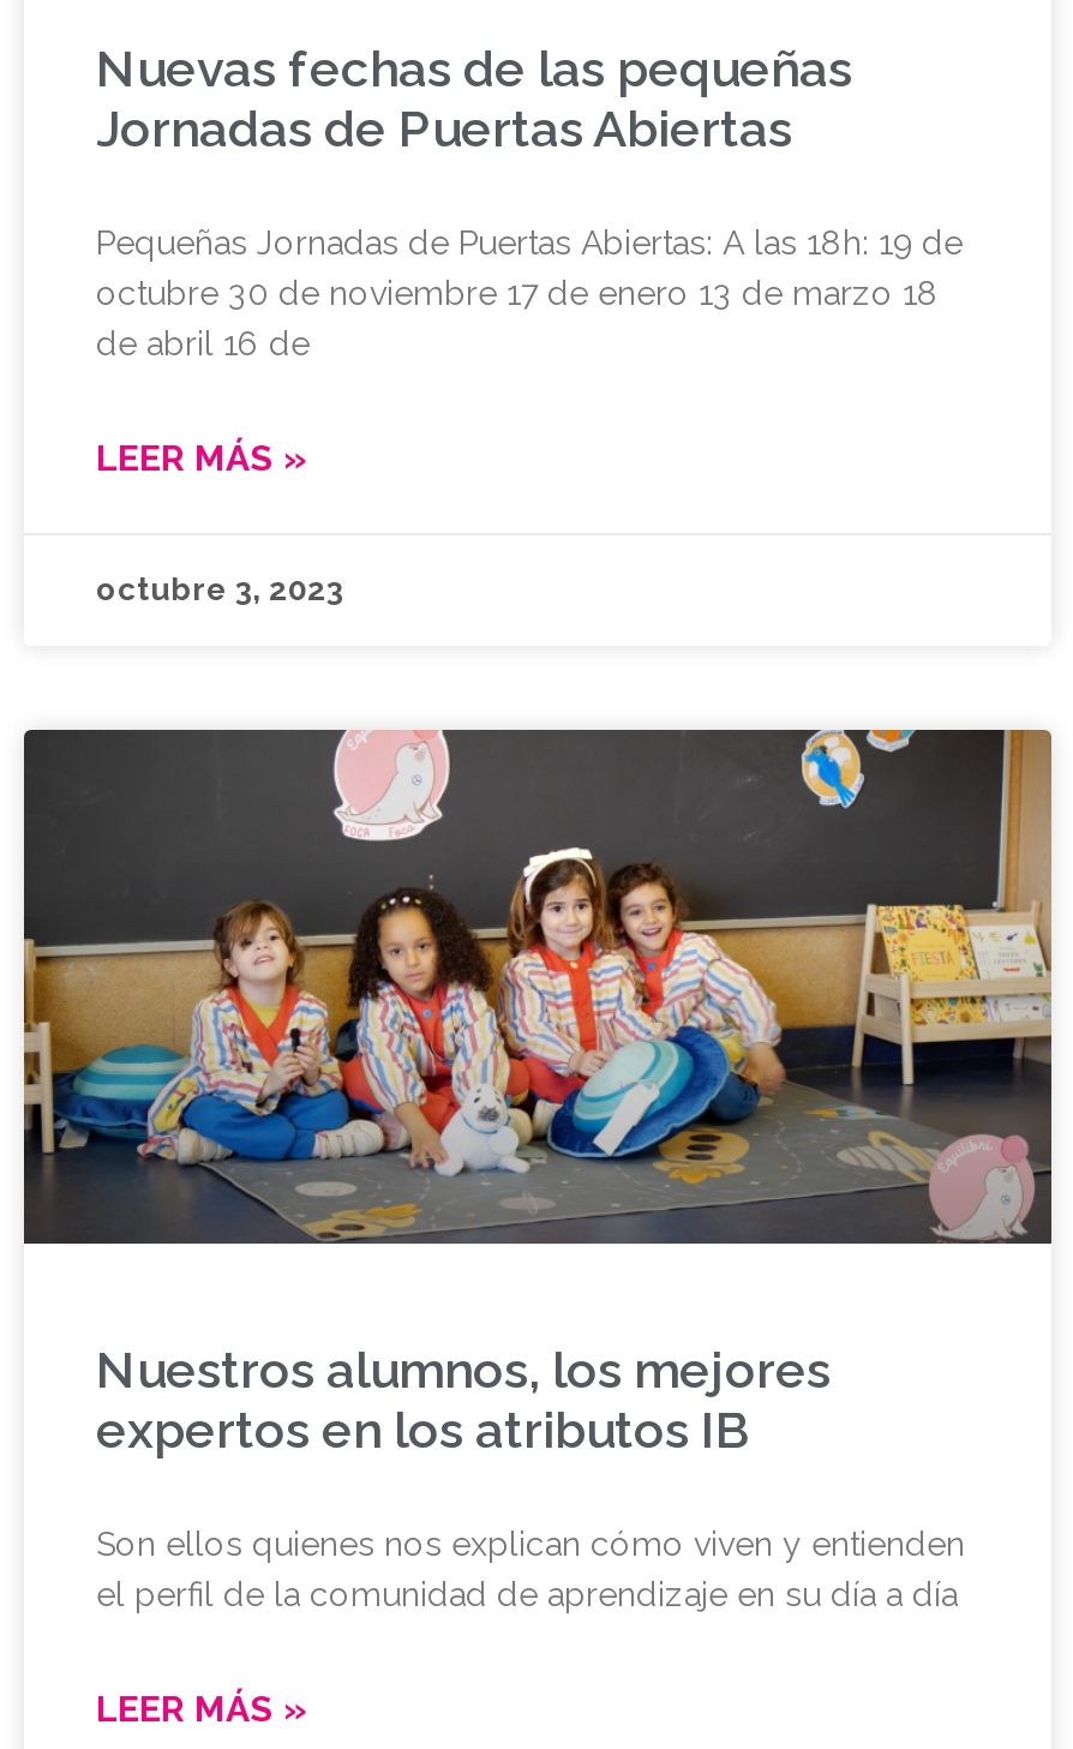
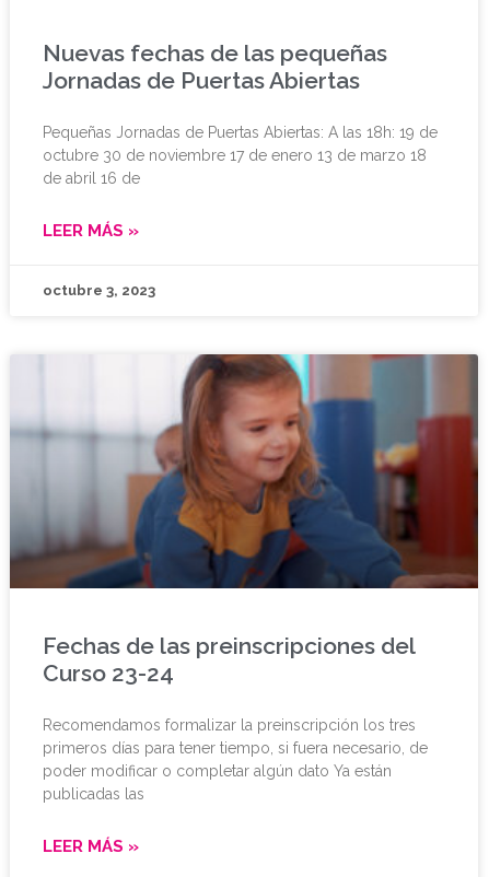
- [image]
- Nuestros alumnos, los mejores
- expertos en los atributos IB
+ [image]
+ Fechas de las preinscripciones del
+ Curso 23-24

- Son ellos quienes nos explican cómo viven y entienden
- el perfil de la comunidad de aprendizaje en su día a día
+ Recomendamos formalizar la preinscripción los tres
+ primeros días para tener tiempo, si fuera necesario, de
+ poder modificar o completar algún dato Ya están
+ publicadas las
